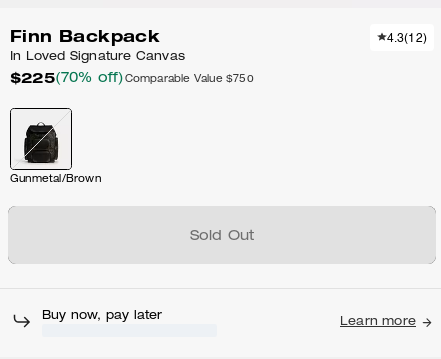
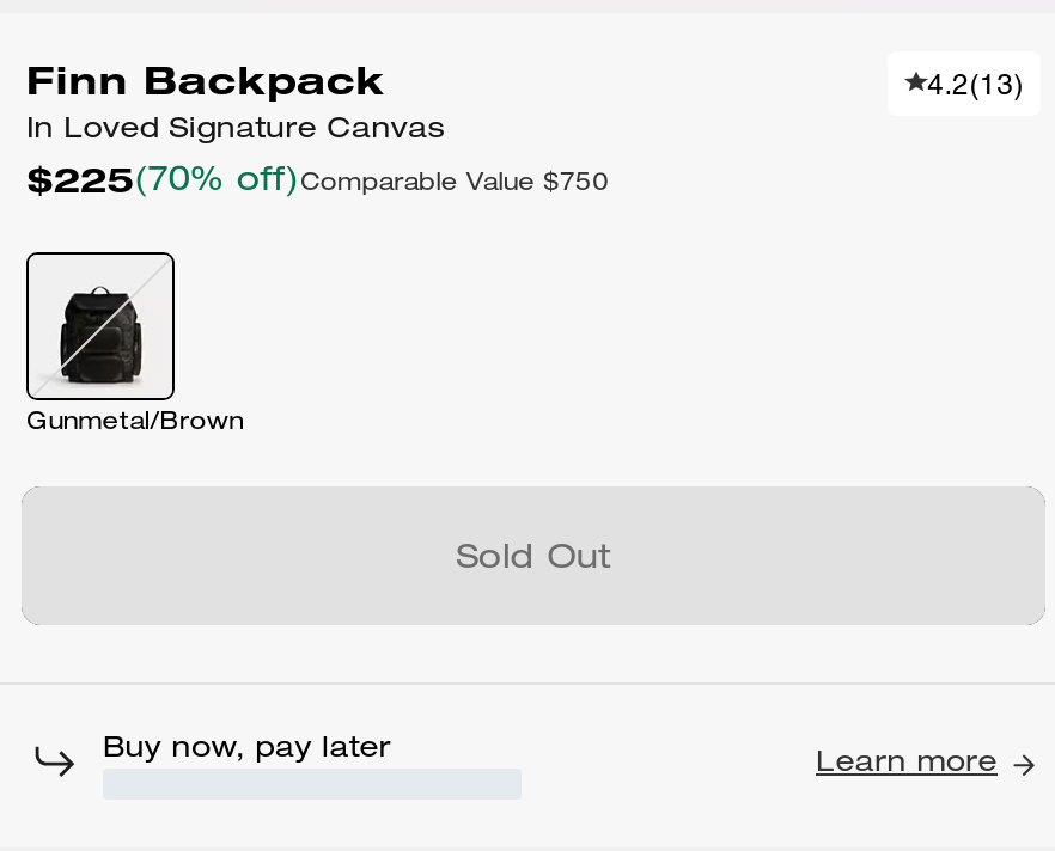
- 4.3(12)
+ 4.2(13)
